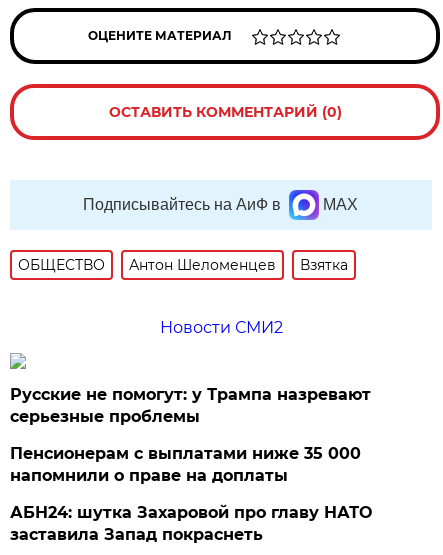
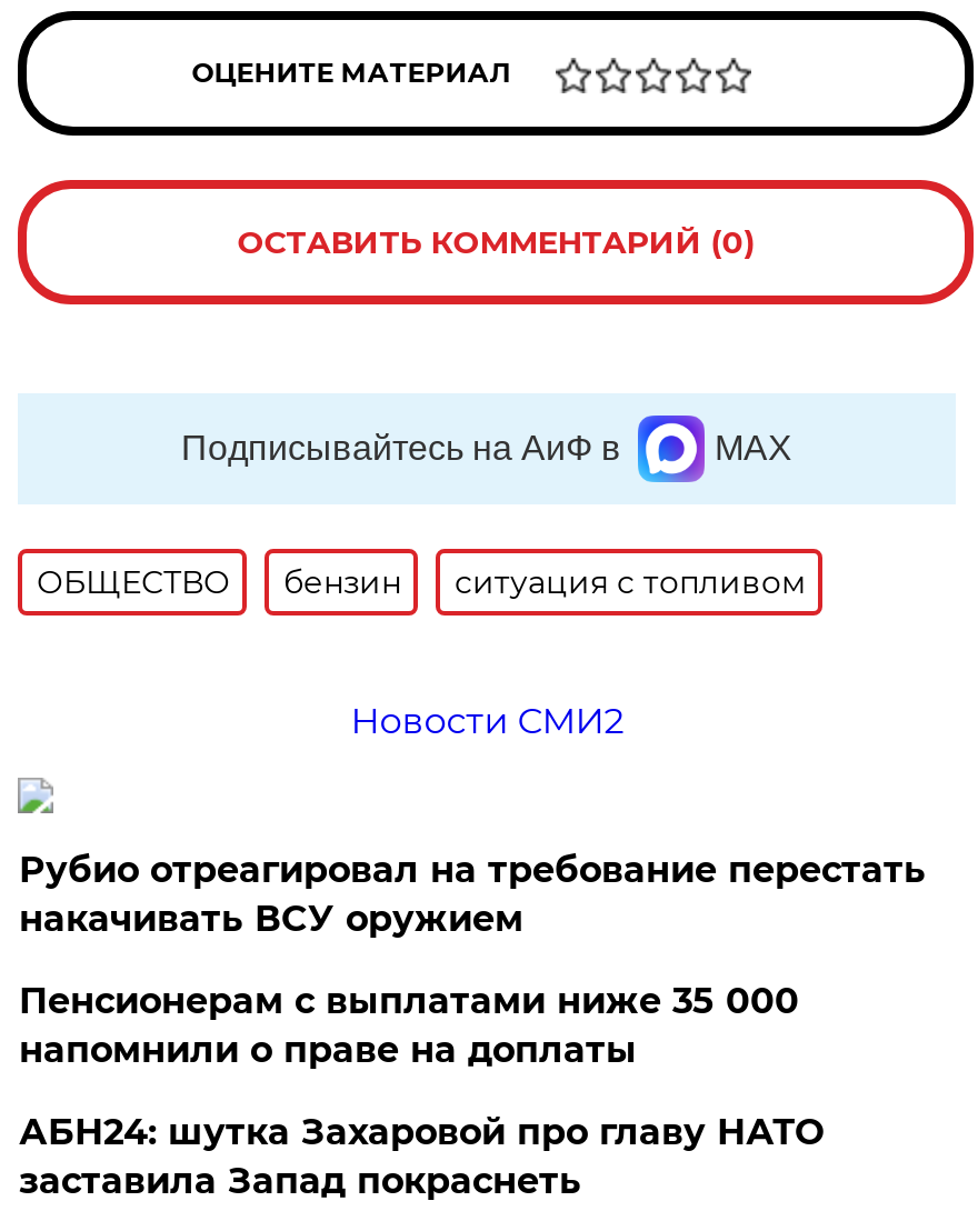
- Антон Шеломенцев
- Взятка
+ бензин
+ ситуация с топливом

- Русские не помогут: у Трампа назревают
- серьезные проблемы
+ Рубио отреагировал на требование перестать
+ накачивать ВСУ оружием
